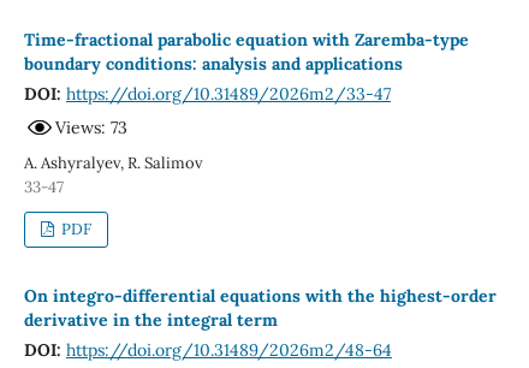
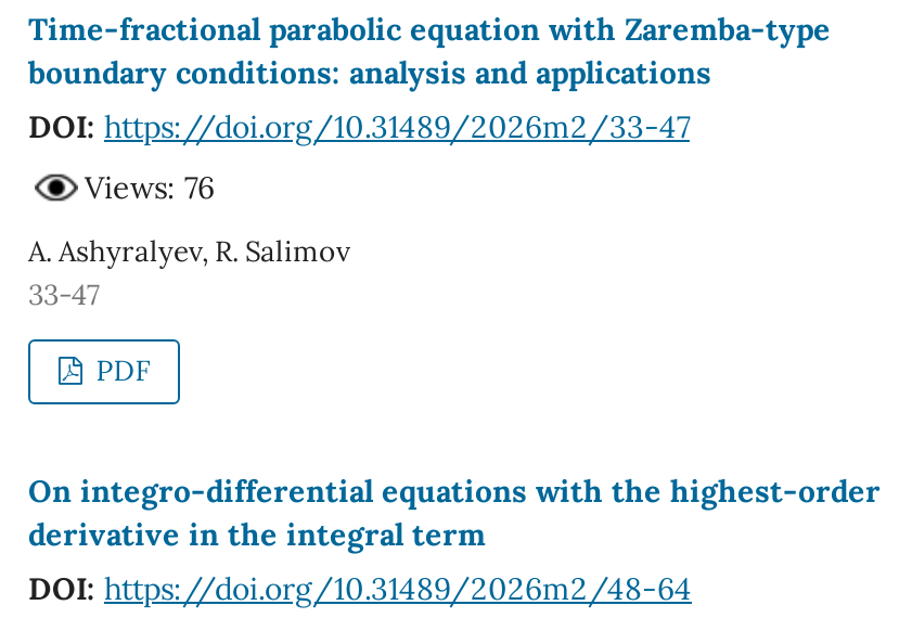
- Views: 73
+ Views: 76
